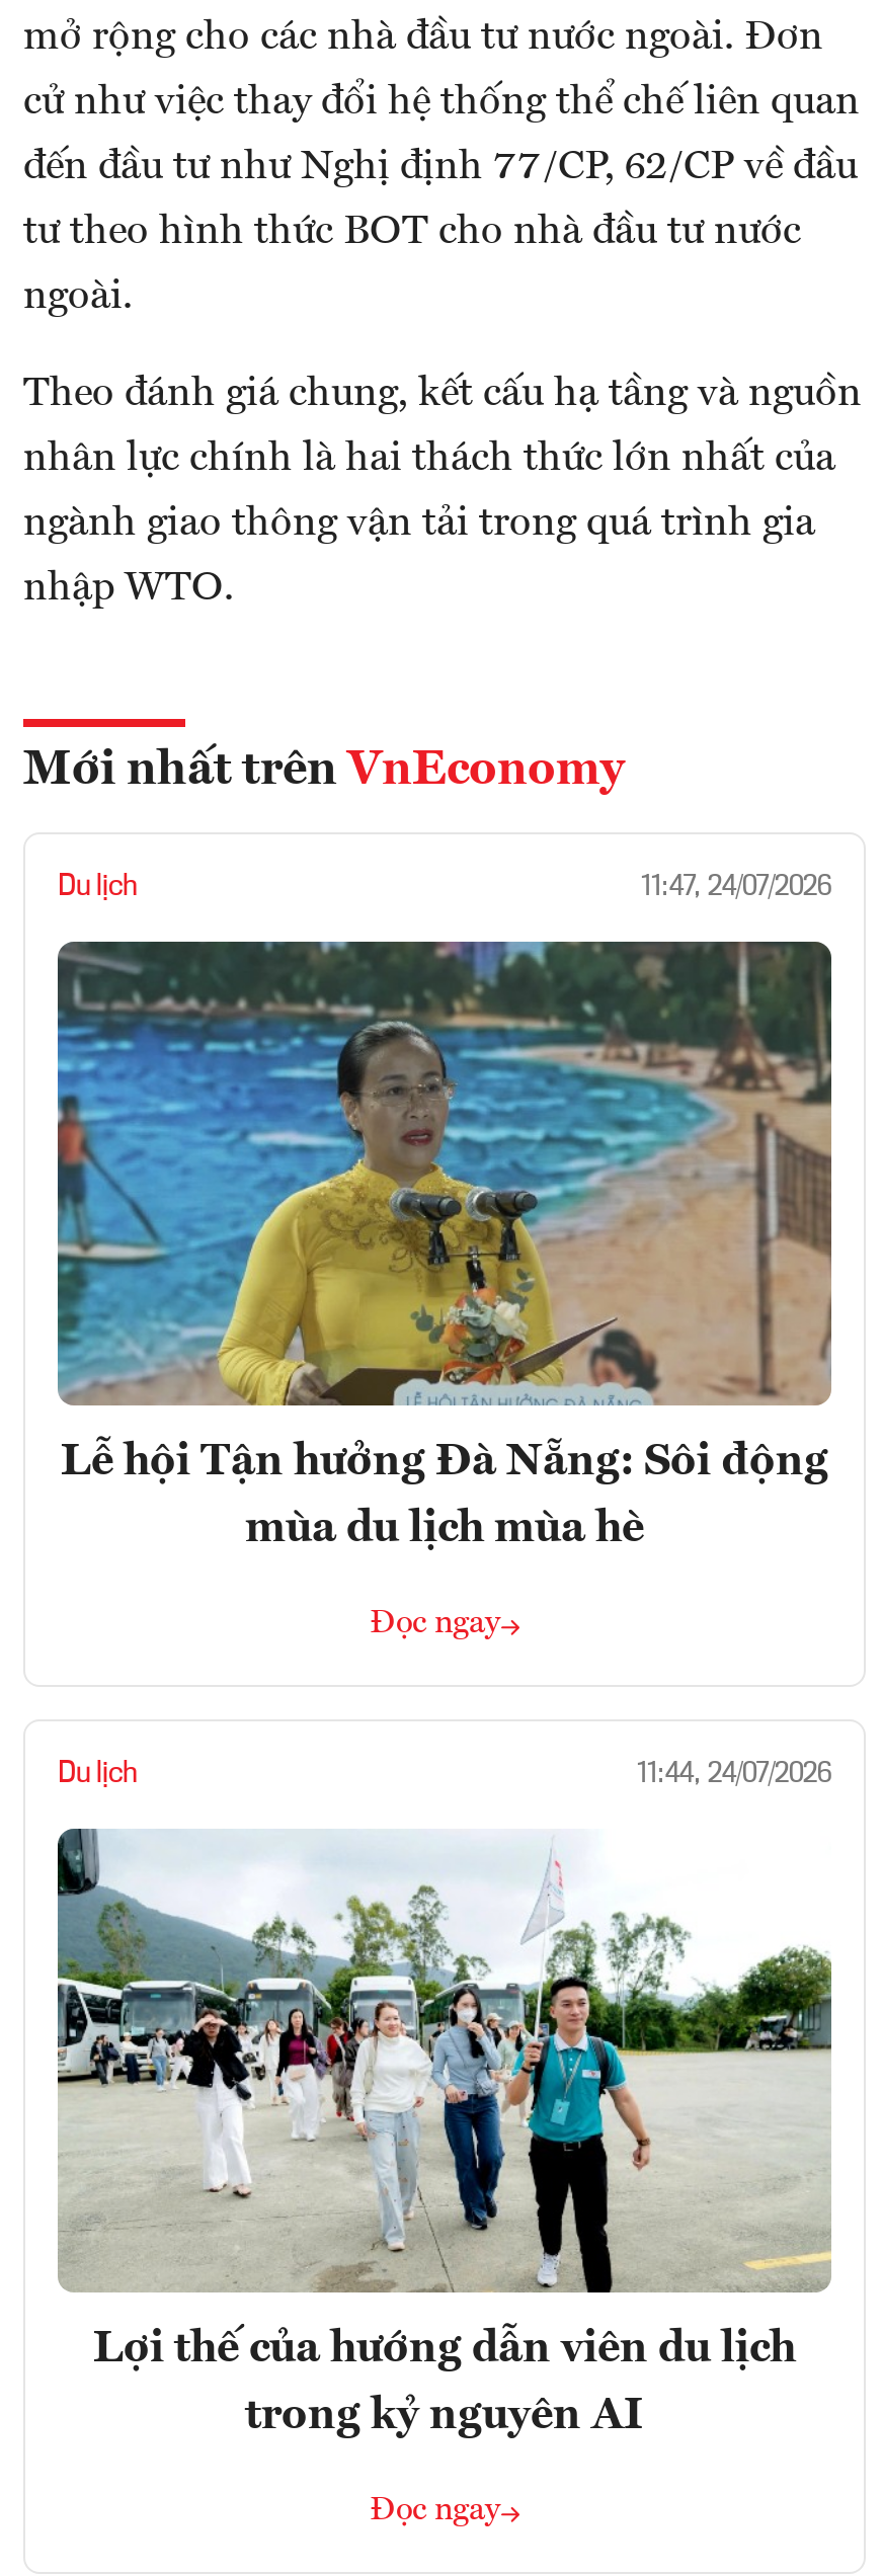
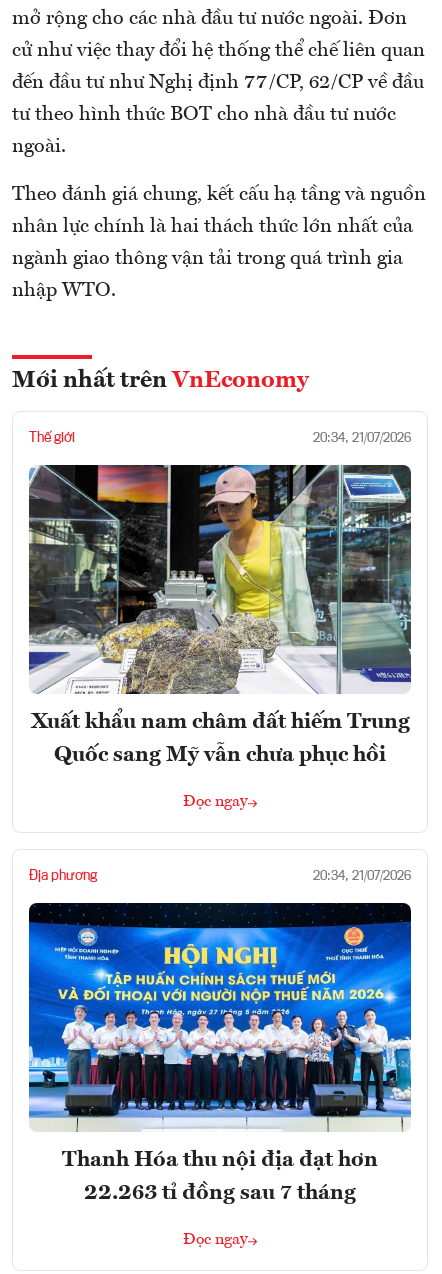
- Du lịch
- 11:47, 24/07/2026
+ Thế giới
+ 20:34, 21/07/2026

- [image]
- Lễ hội Tận hưởng Đà Nẵng: Sôi động
+ [image]
+ Xuất khẩu nam châm đất hiếm Trung

- mùa du lịch mùa hè
+ Quốc sang Mỹ vẫn chưa phục hồi

- Du lịch
- 11:44, 24/07/2026
+ Địa phương
+ 20:34, 21/07/2026

- [image]
- Lợi thế của hướng dẫn viên du lịch
+ [image]
+ Thanh Hóa thu nội địa đạt hơn

- trong kỷ nguyên AI
+ 22.263 tỉ đồng sau 7 tháng
